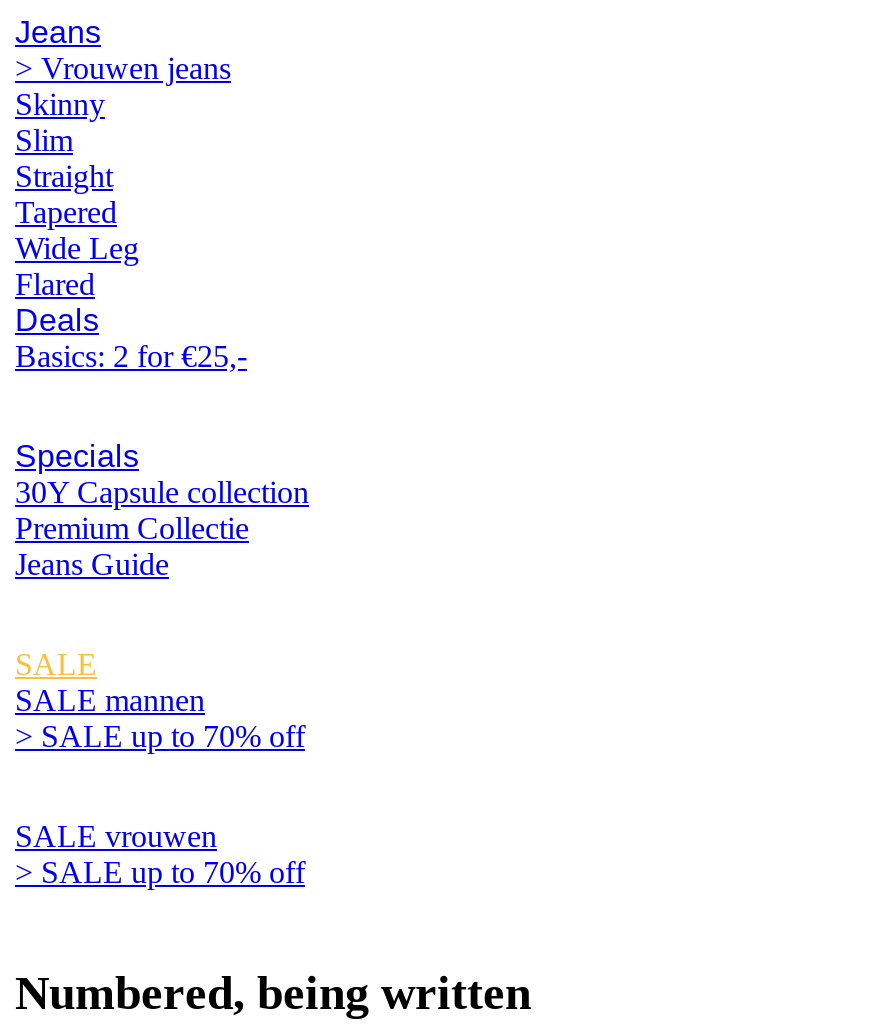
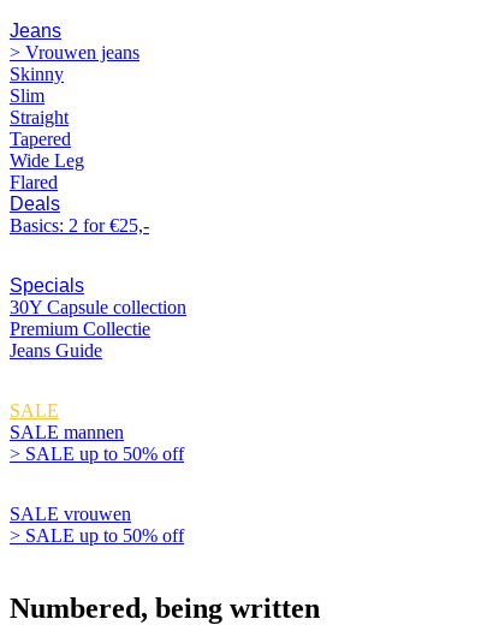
- > SALE up to 70% off
+ > SALE up to 50% off

- > SALE up to 70% off
+ > SALE up to 50% off
